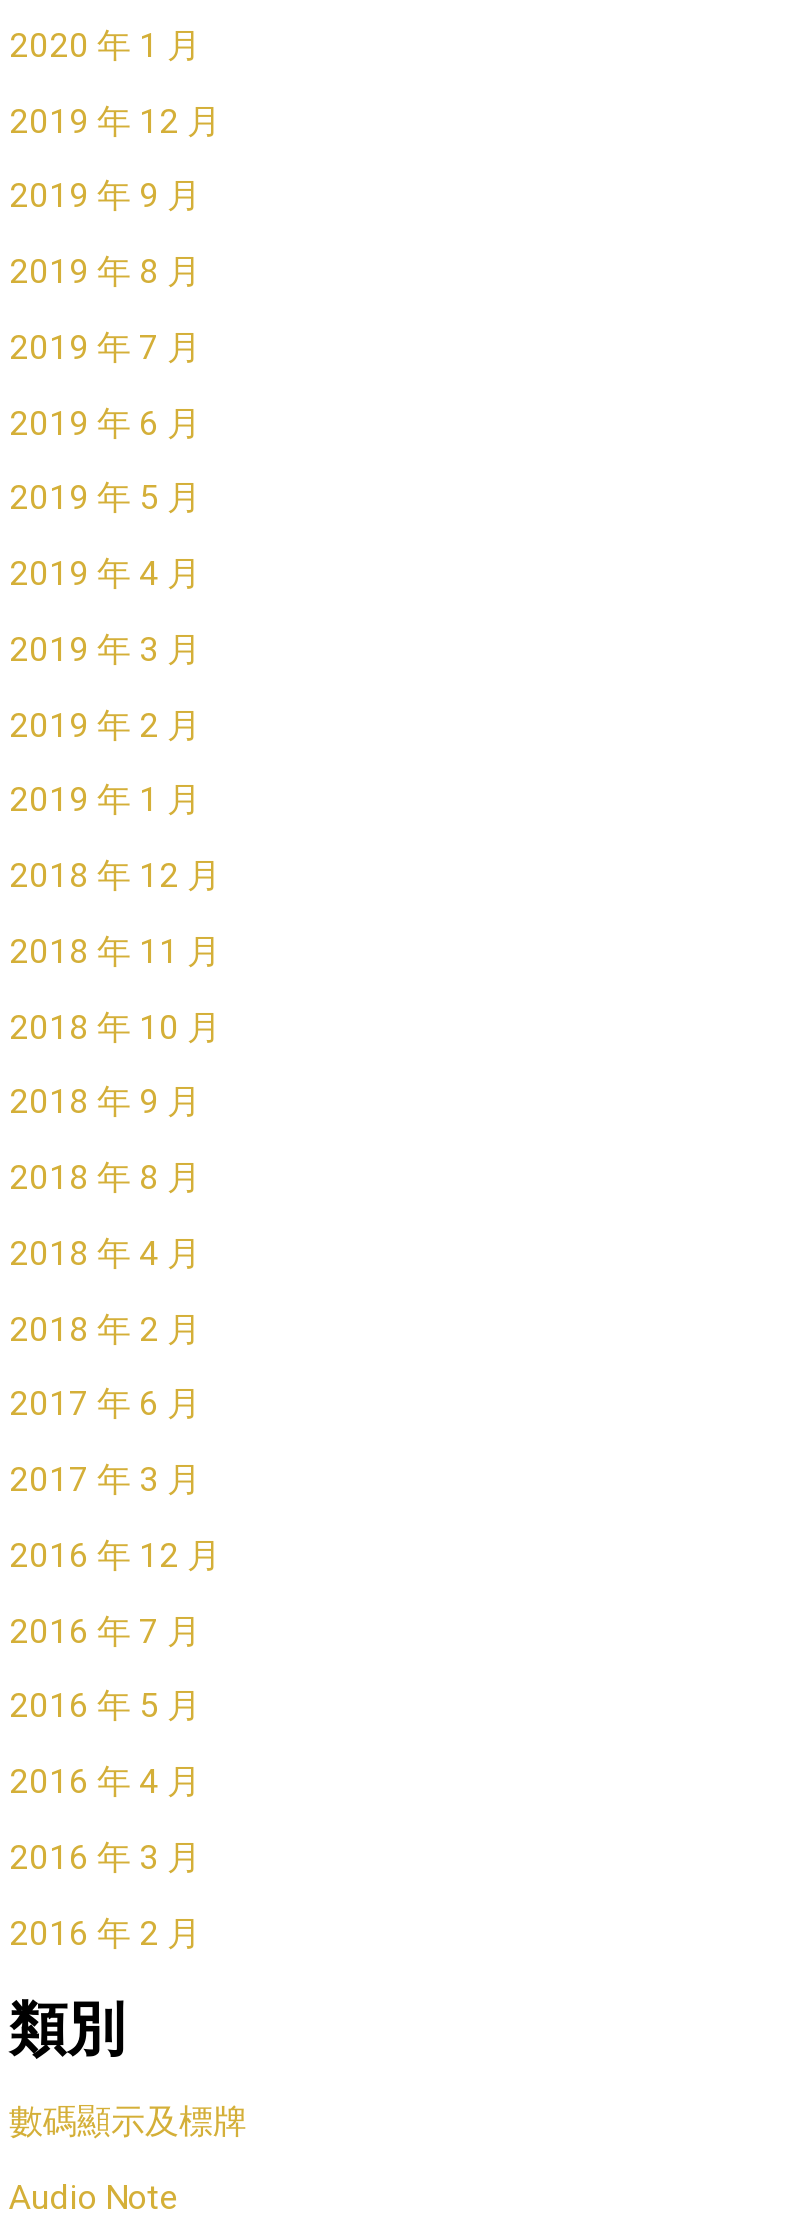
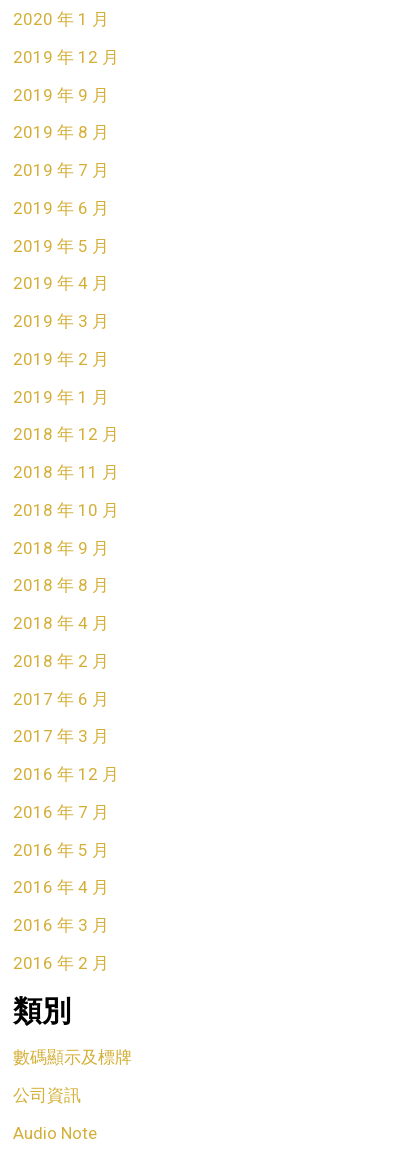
+ 公司資訊
